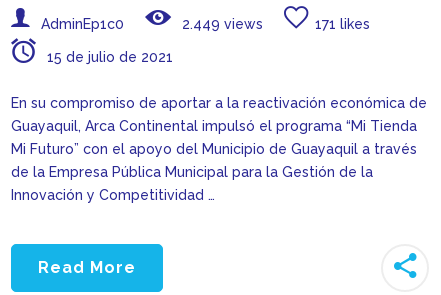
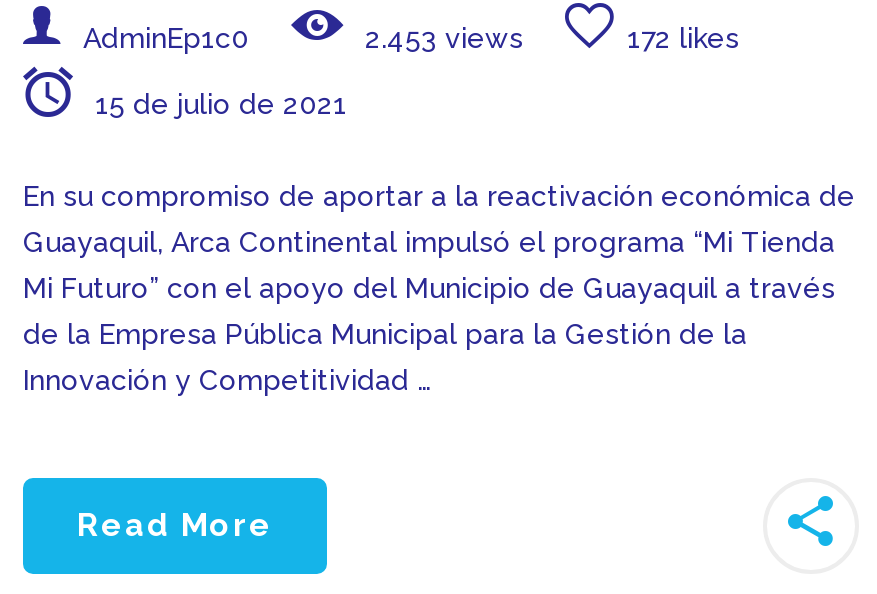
- 2.449 views
+ 2.453 views

- 171 likes
+ 172 likes
